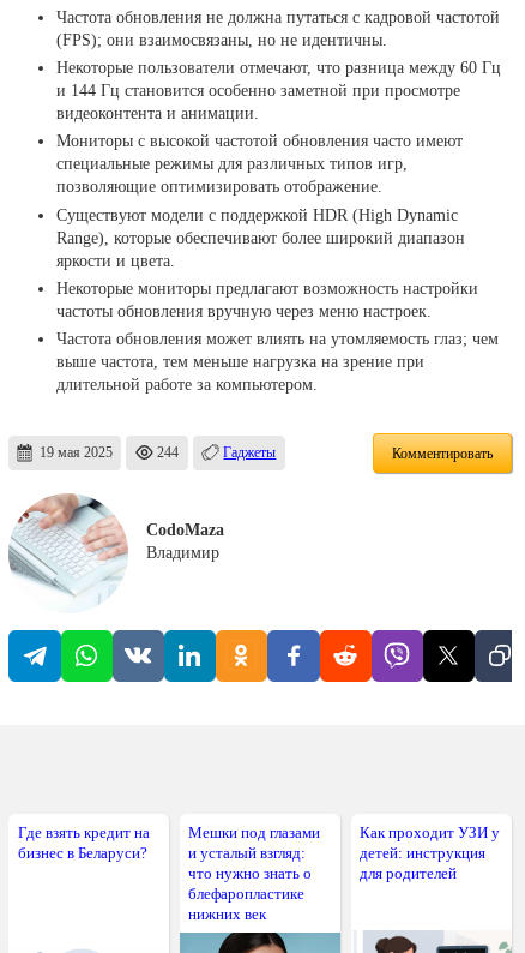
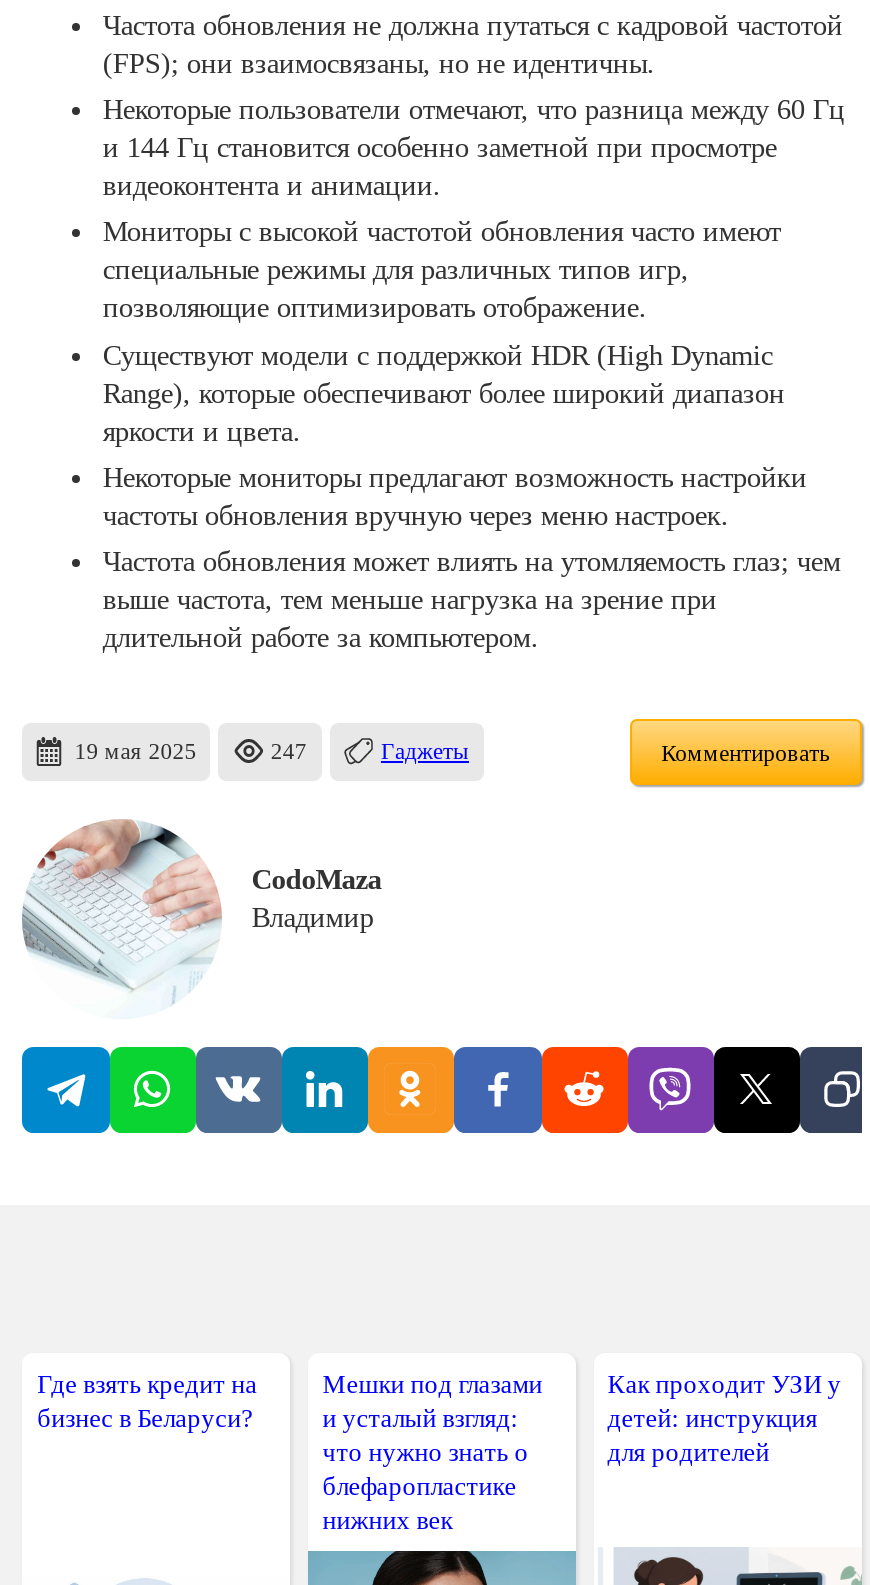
- 244
+ 247
